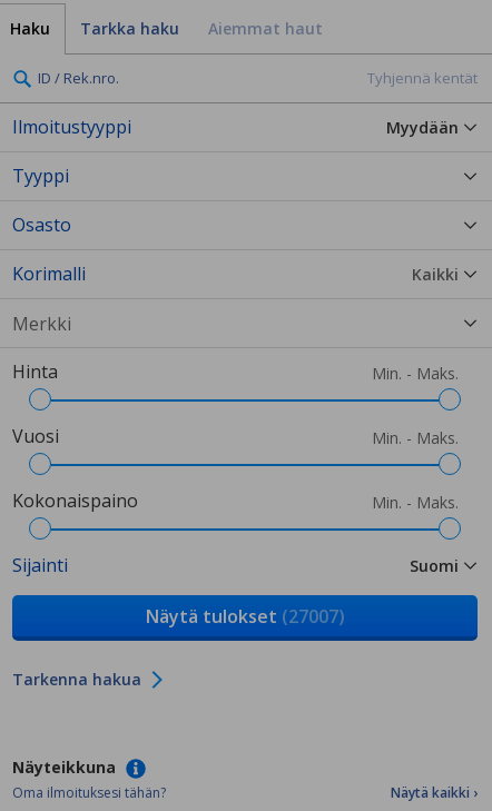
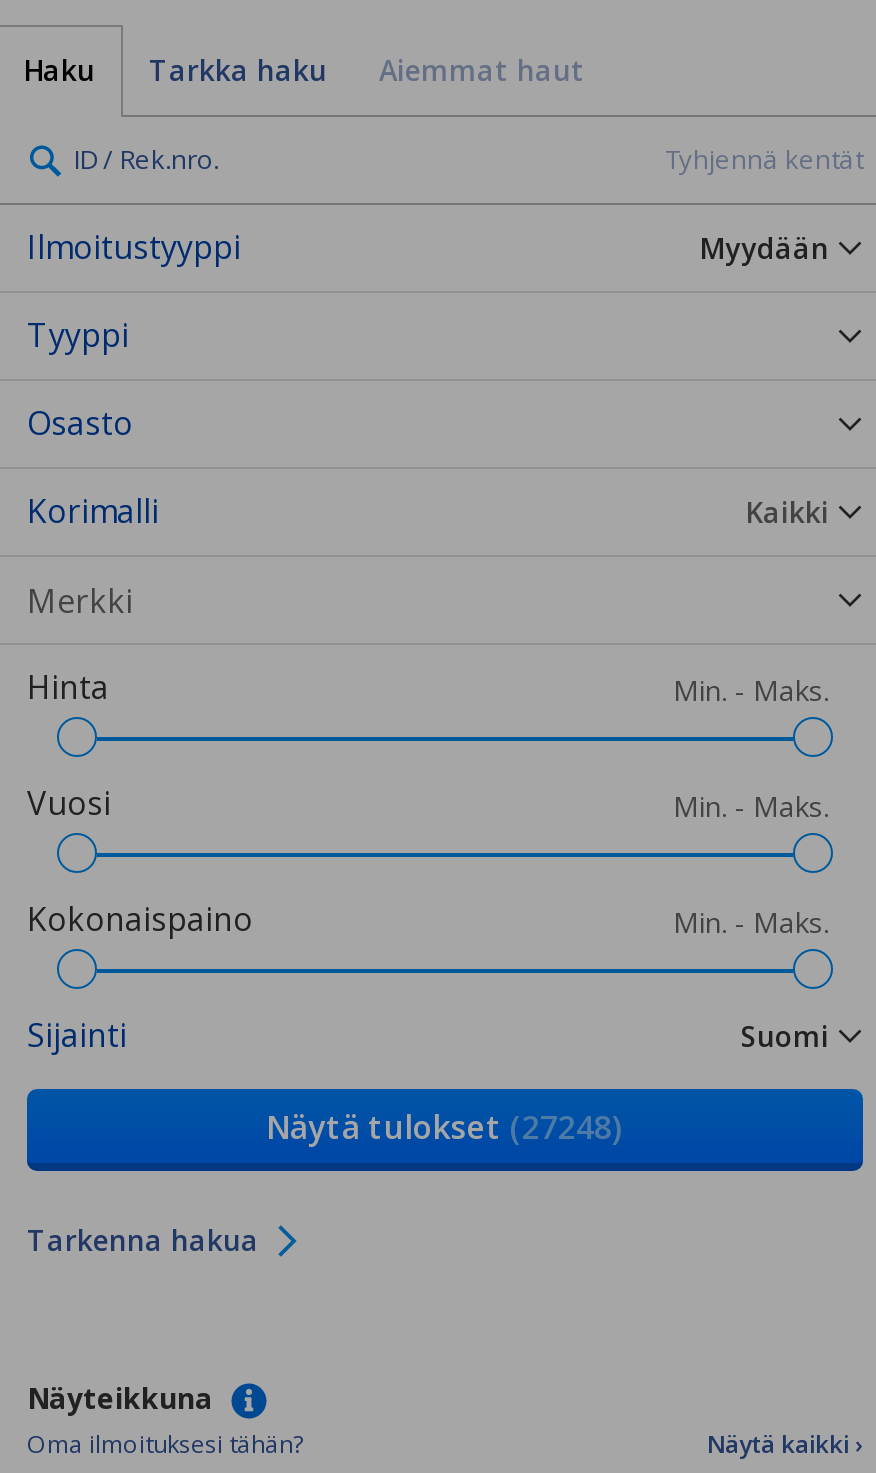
- Näytä tulokset (27007)
+ Näytä tulokset (27248)
